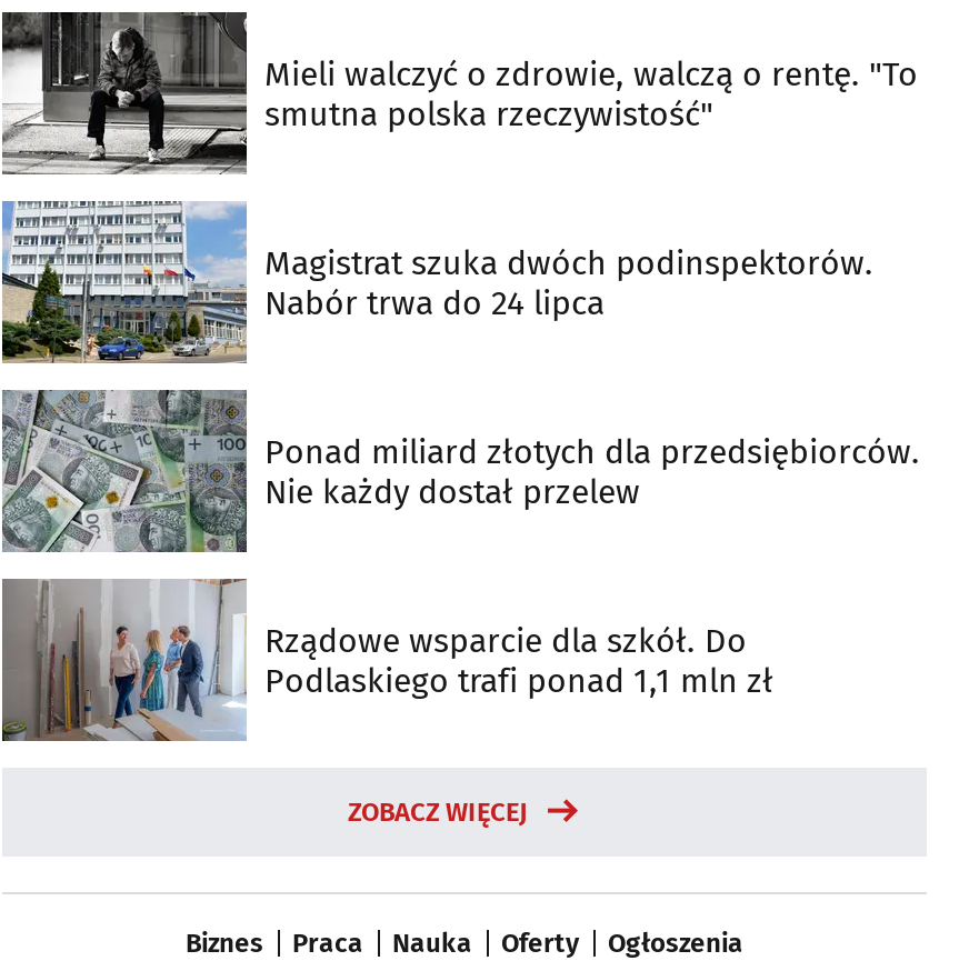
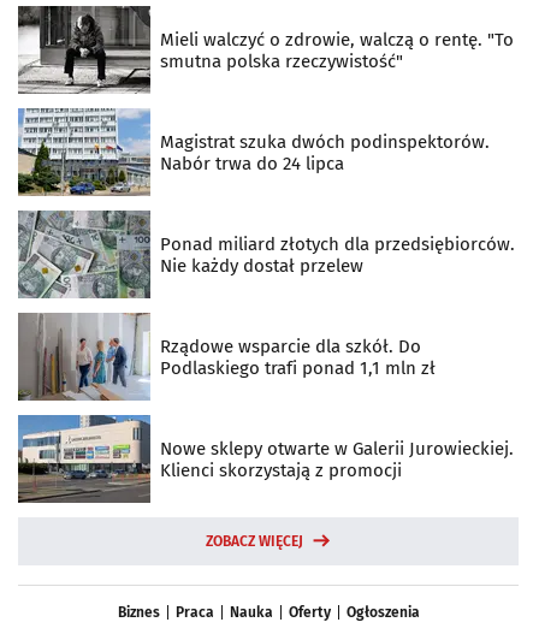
+ [image]
+ Nowe sklepy otwarte w Galerii Jurowieckiej.
+ Klienci skorzystają z promocji
